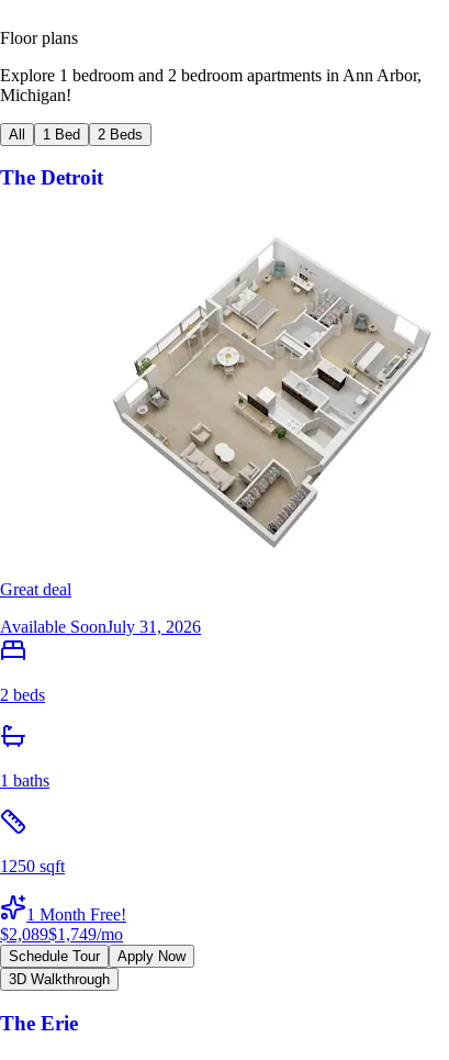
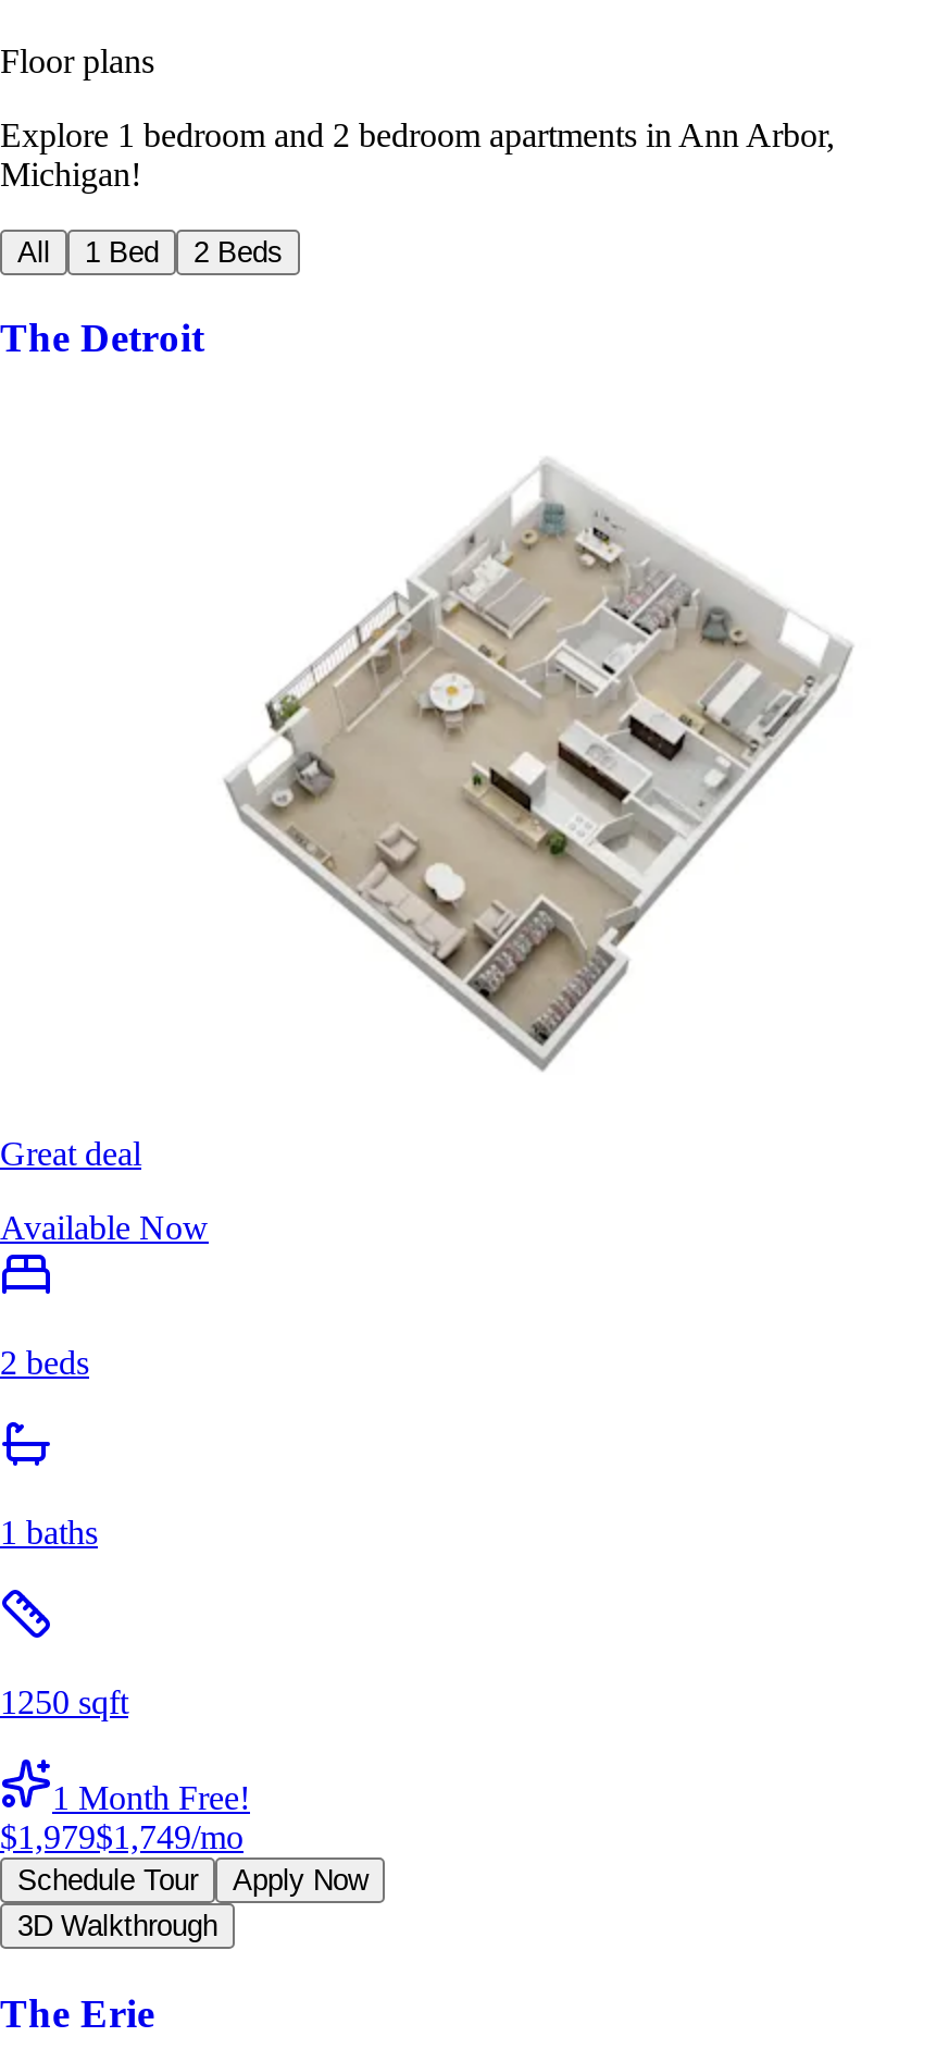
- Available SoonJuly 31, 2026
+ Available Now

- $2,089$1,749/mo
+ $1,979$1,749/mo
